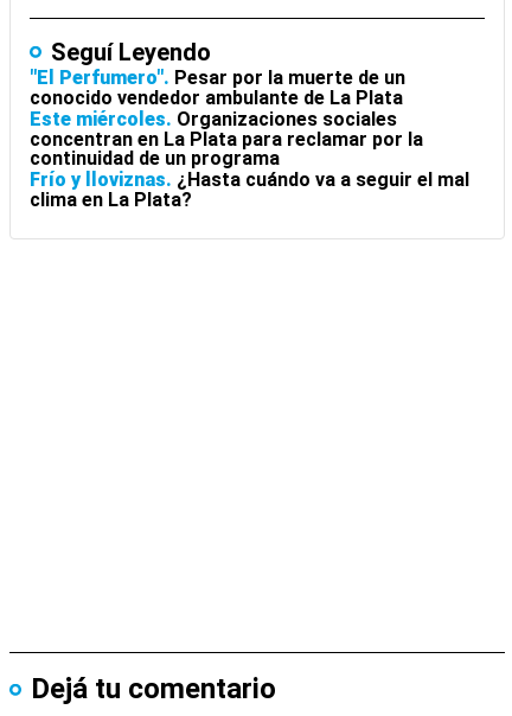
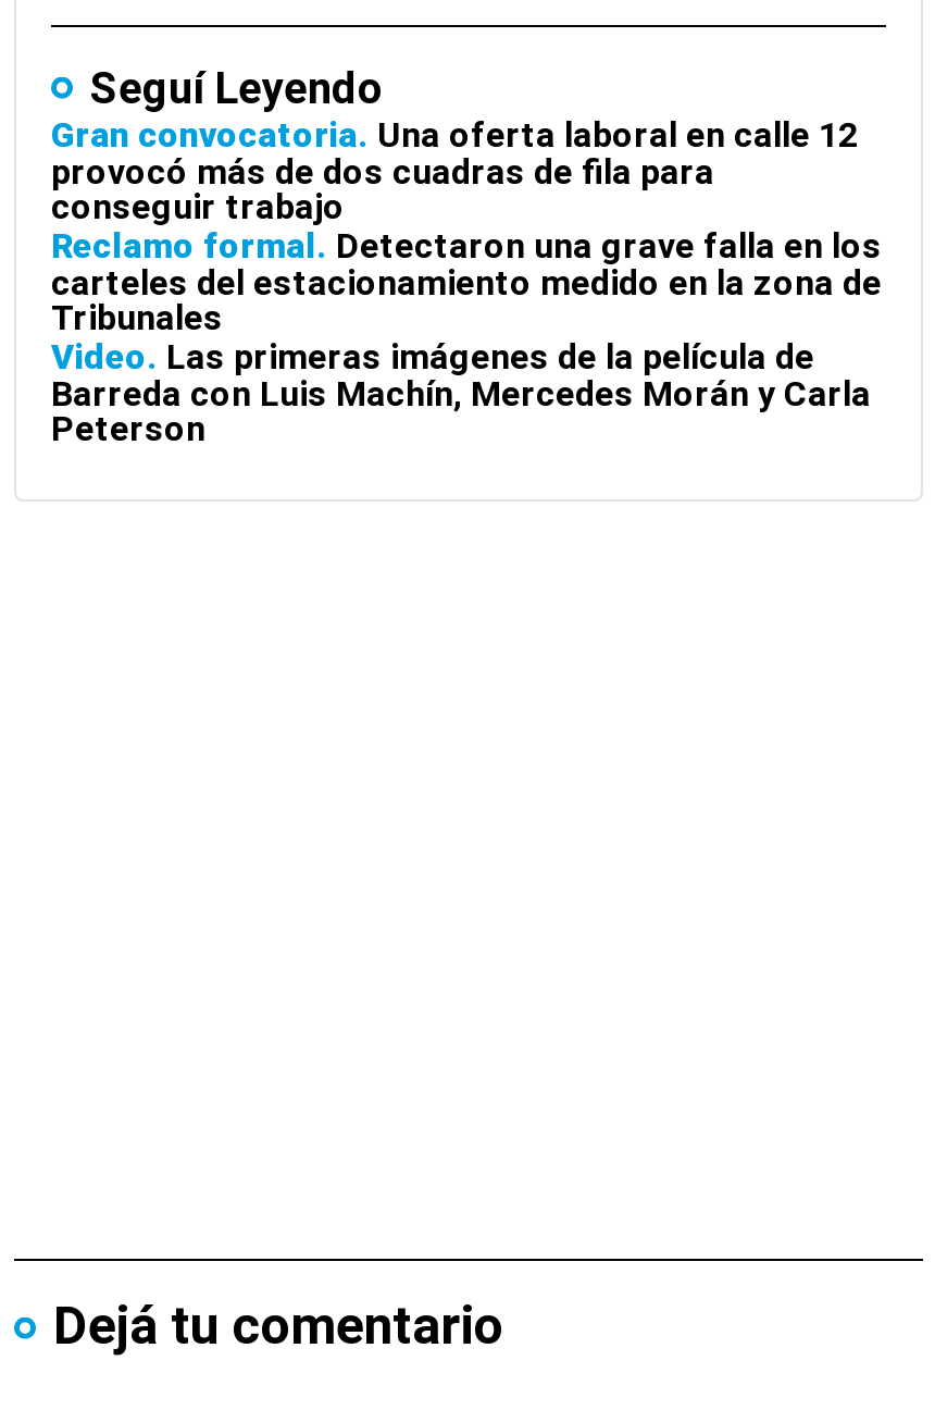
- "El Perfumero" Pesar por la muerte de un
- conocido vendedor ambulante de La Plata
- Este miércoles Organizaciones sociales
- concentran en La Plata para reclamar por la
- continuidad de un programa
- Frío y lloviznas ¿Hasta cuándo va a seguir el mal
- clima en La Plata?
+ Gran convocatoria Una oferta laboral en calle 12
+ provocó más de dos cuadras de fila para
+ conseguir trabajo
+ Reclamo formal Detectaron una grave falla en los
+ carteles del estacionamiento medido en la zona de
+ Tribunales
+ Video Las primeras imágenes de la película de
+ Barreda con Luis Machín, Mercedes Morán y Carla
+ Peterson
